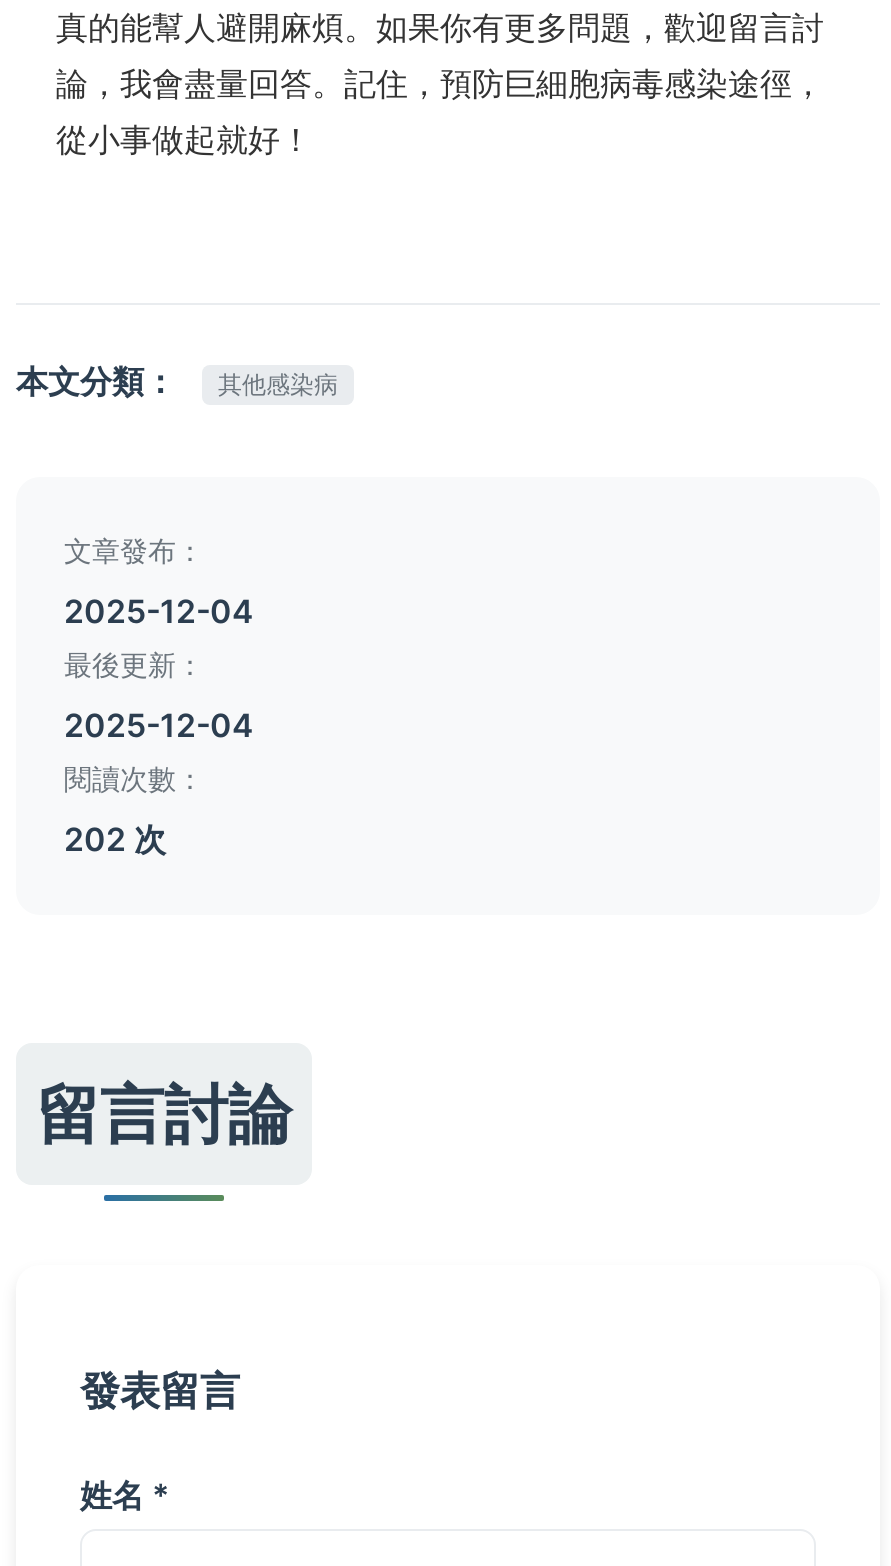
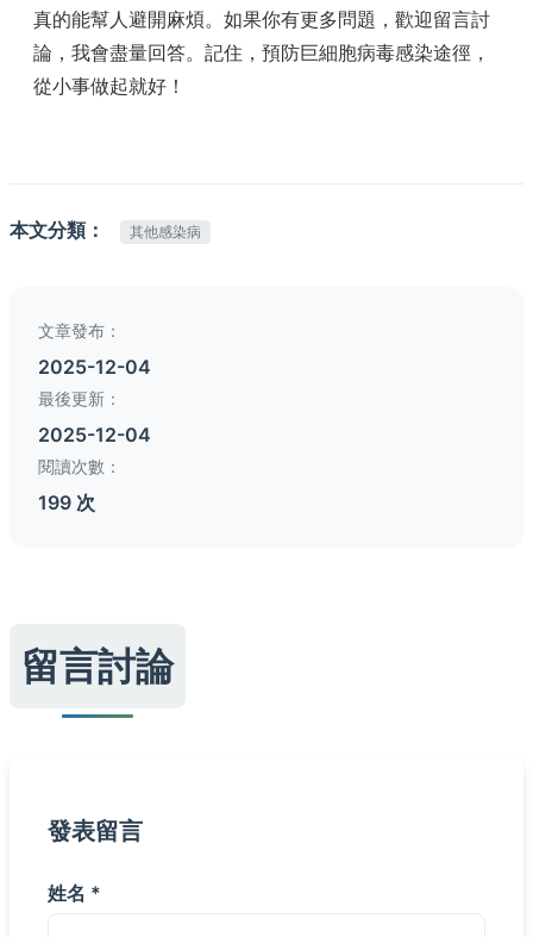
- 202 次
+ 199 次
